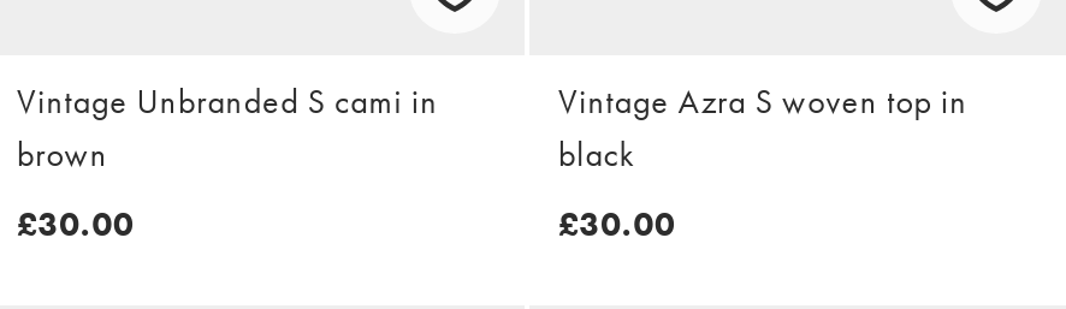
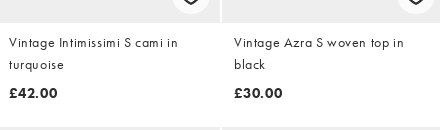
- Vintage Unbranded S cami in
- brown
+ Vintage Intimissimi S cami in
+ turquoise

- £30.00
+ £42.00
